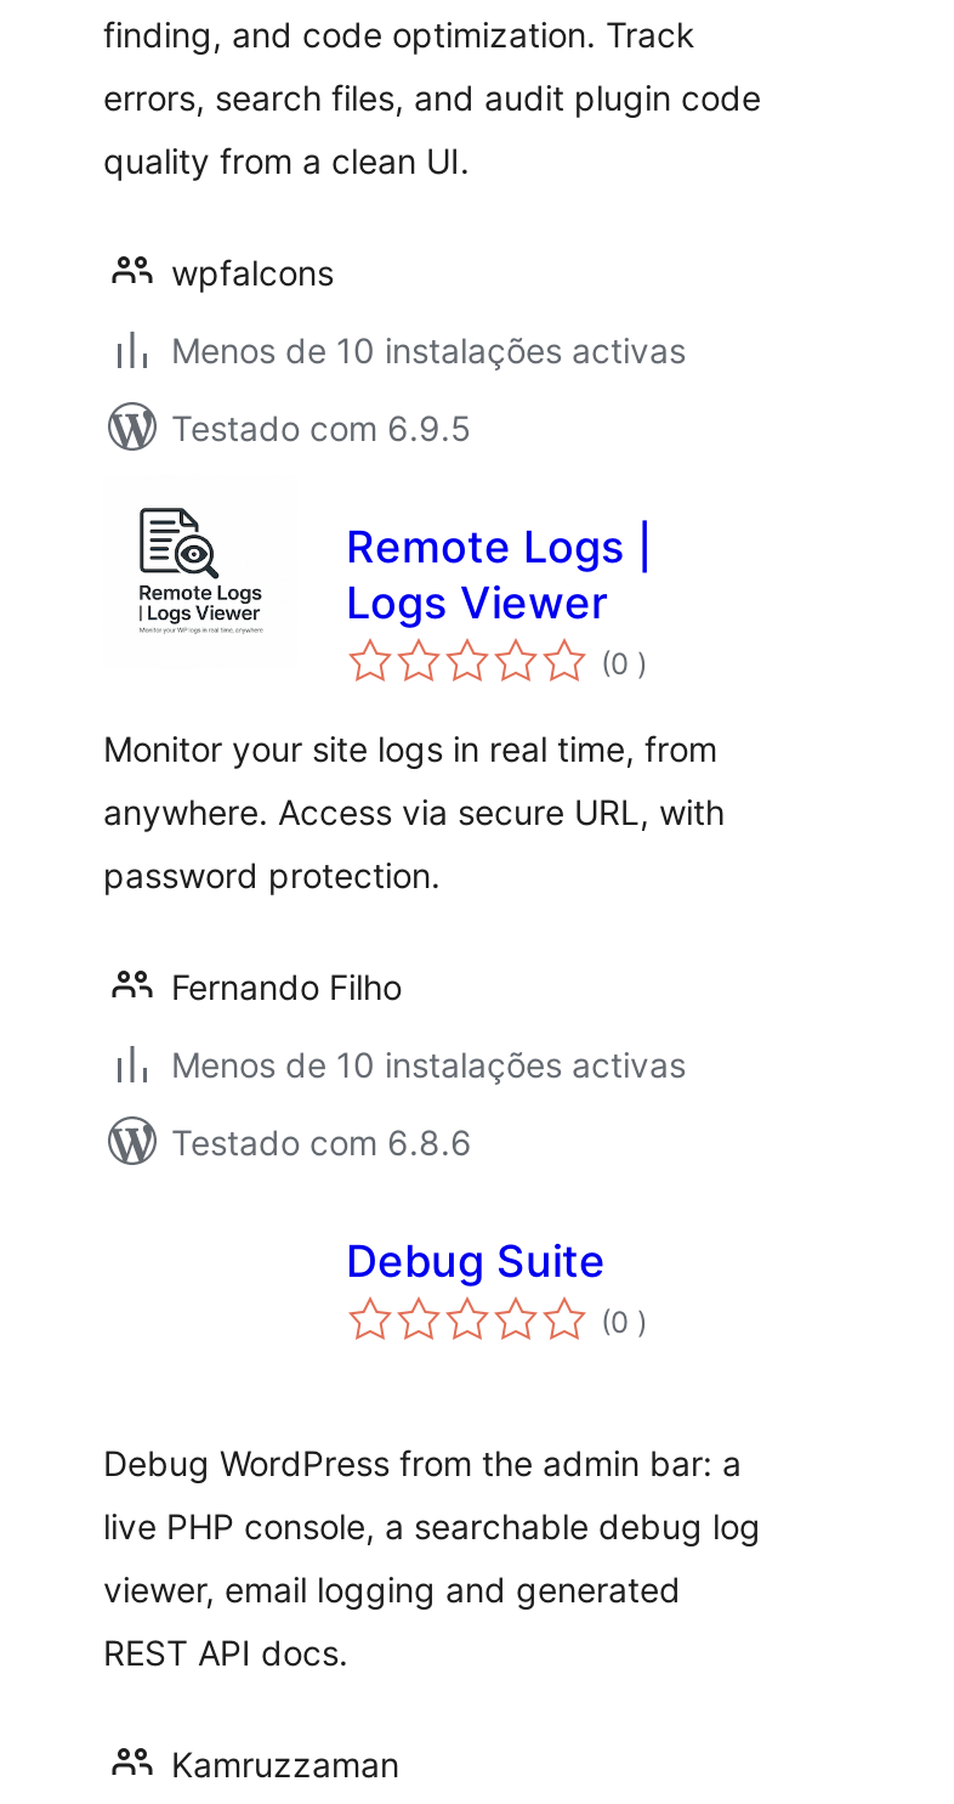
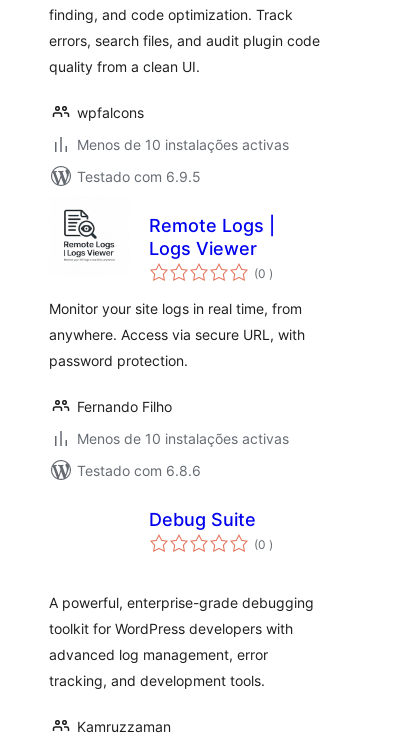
- Debug WordPress from the admin bar: a
+ A powerful, enterprise-grade debugging

- live PHP console, a searchable debug log
+ toolkit for WordPress developers with

- viewer, email logging and generated
+ advanced log management, error

- REST API docs.
+ tracking, and development tools.
